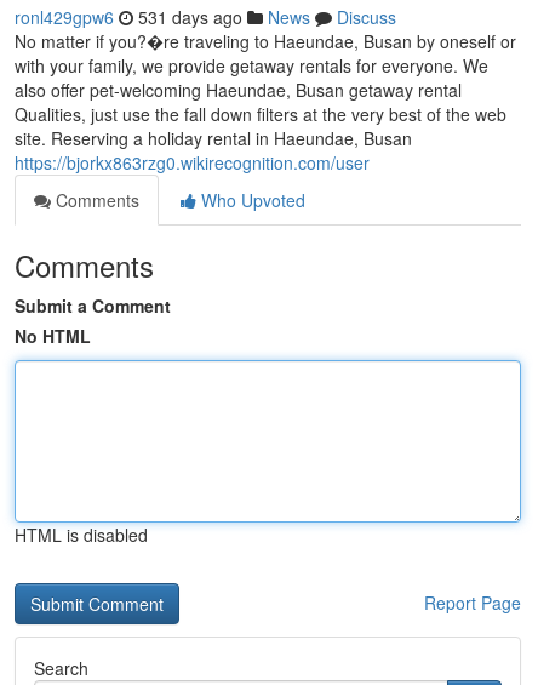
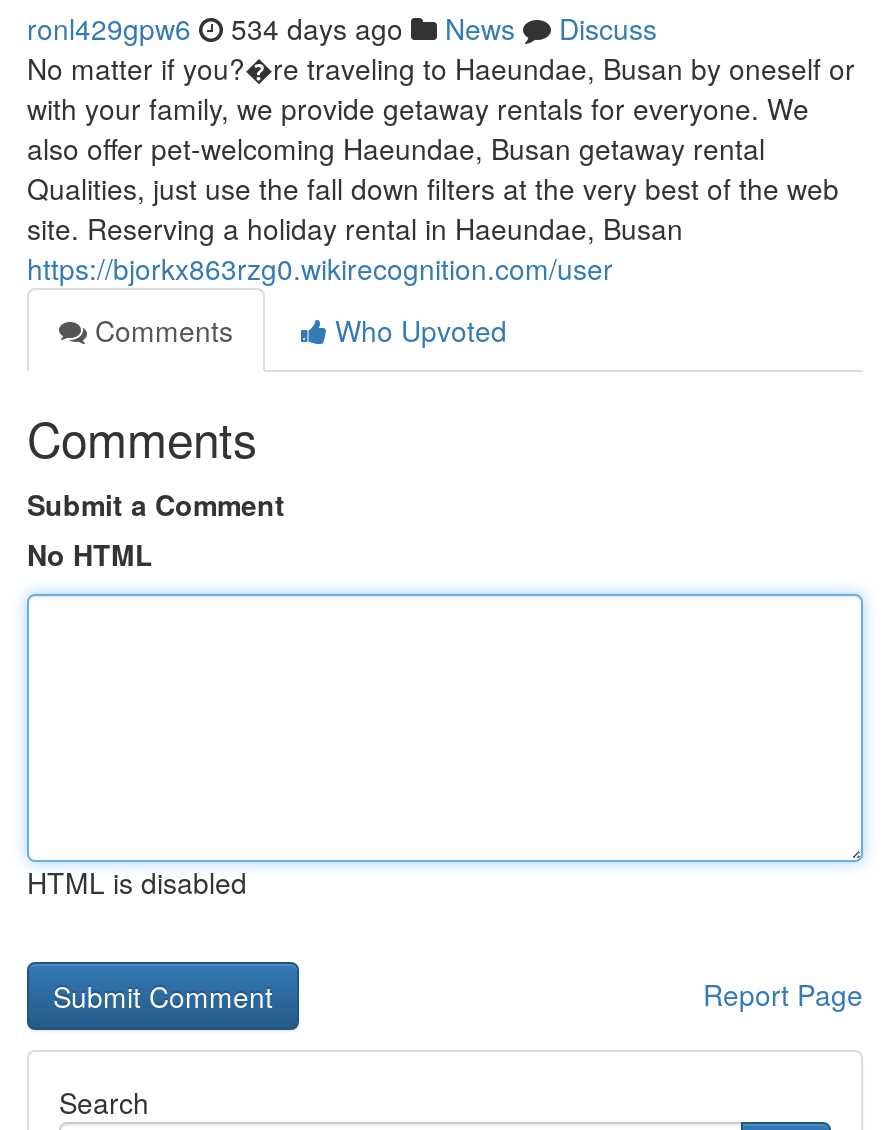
- ronl429gpw6 531 days ago News Discuss
+ ronl429gpw6 534 days ago News Discuss
